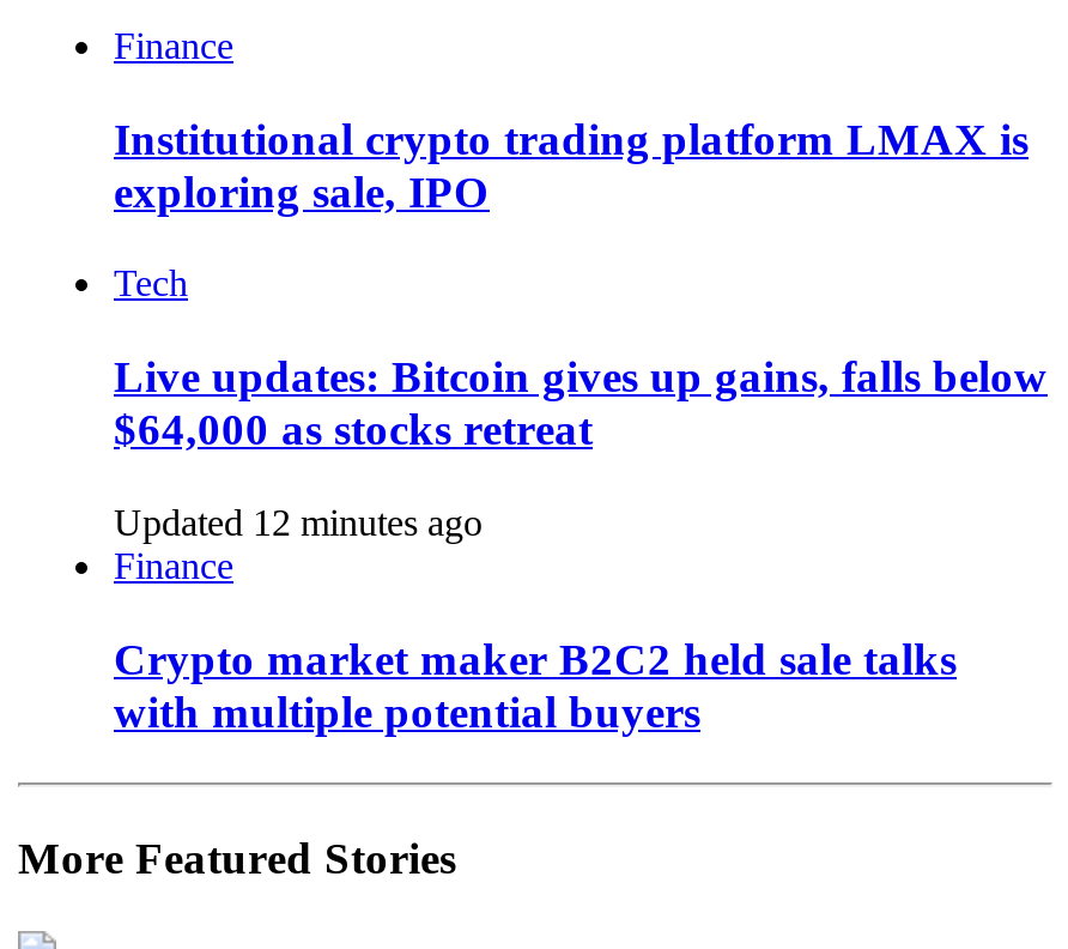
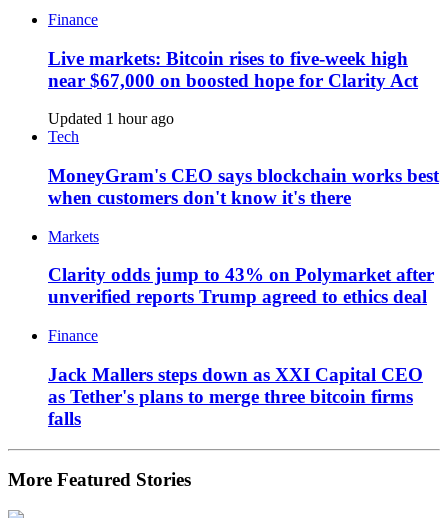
- Institutional crypto trading platform LMAX is
- exploring sale, IPO
+ Live markets: Bitcoin rises to five-week high
+ near $67,000 on boosted hope for Clarity Act
+ Updated 1 hour ago

- Live updates: Bitcoin gives up gains, falls below
- $64,000 as stocks retreat
- Updated 12 minutes ago
+ MoneyGram's CEO says blockchain works best
+ when customers don't know it's there
+ Markets
+ Clarity odds jump to 43% on Polymarket after
+ unverified reports Trump agreed to ethics deal

- Crypto market maker B2C2 held sale talks
- with multiple potential buyers
+ Jack Mallers steps down as XXI Capital CEO
+ as Tether's plans to merge three bitcoin firms
+ falls
